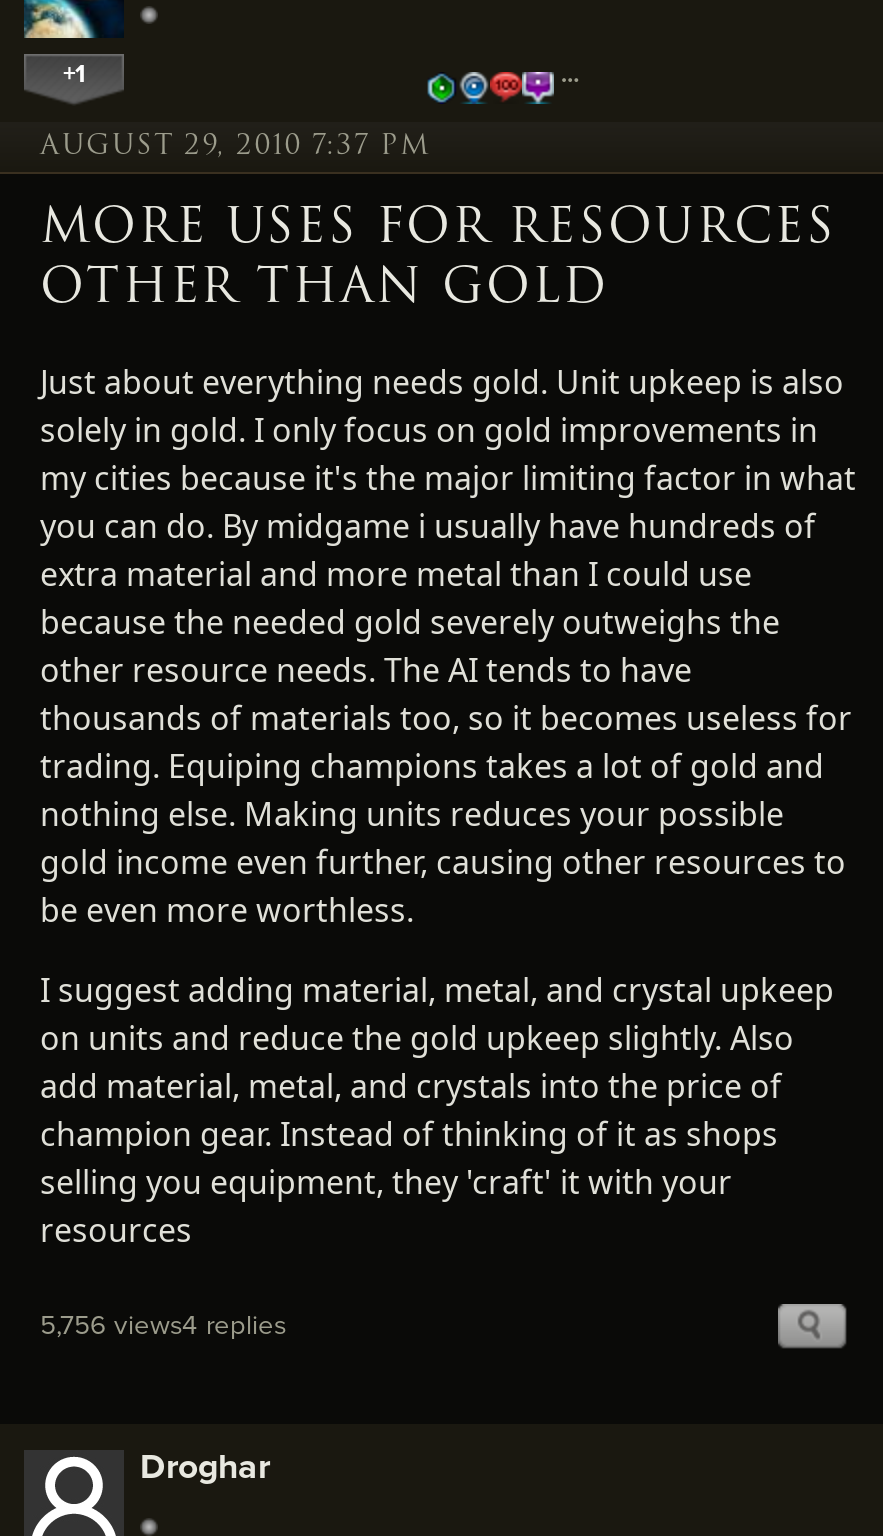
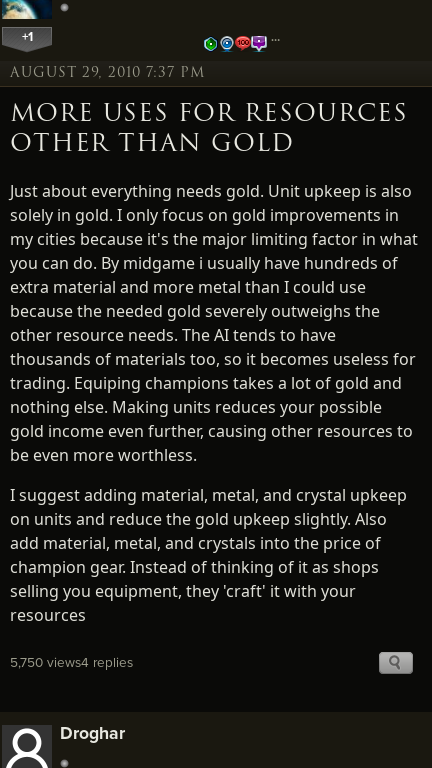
- 5,756 views4 replies
+ 5,750 views4 replies
